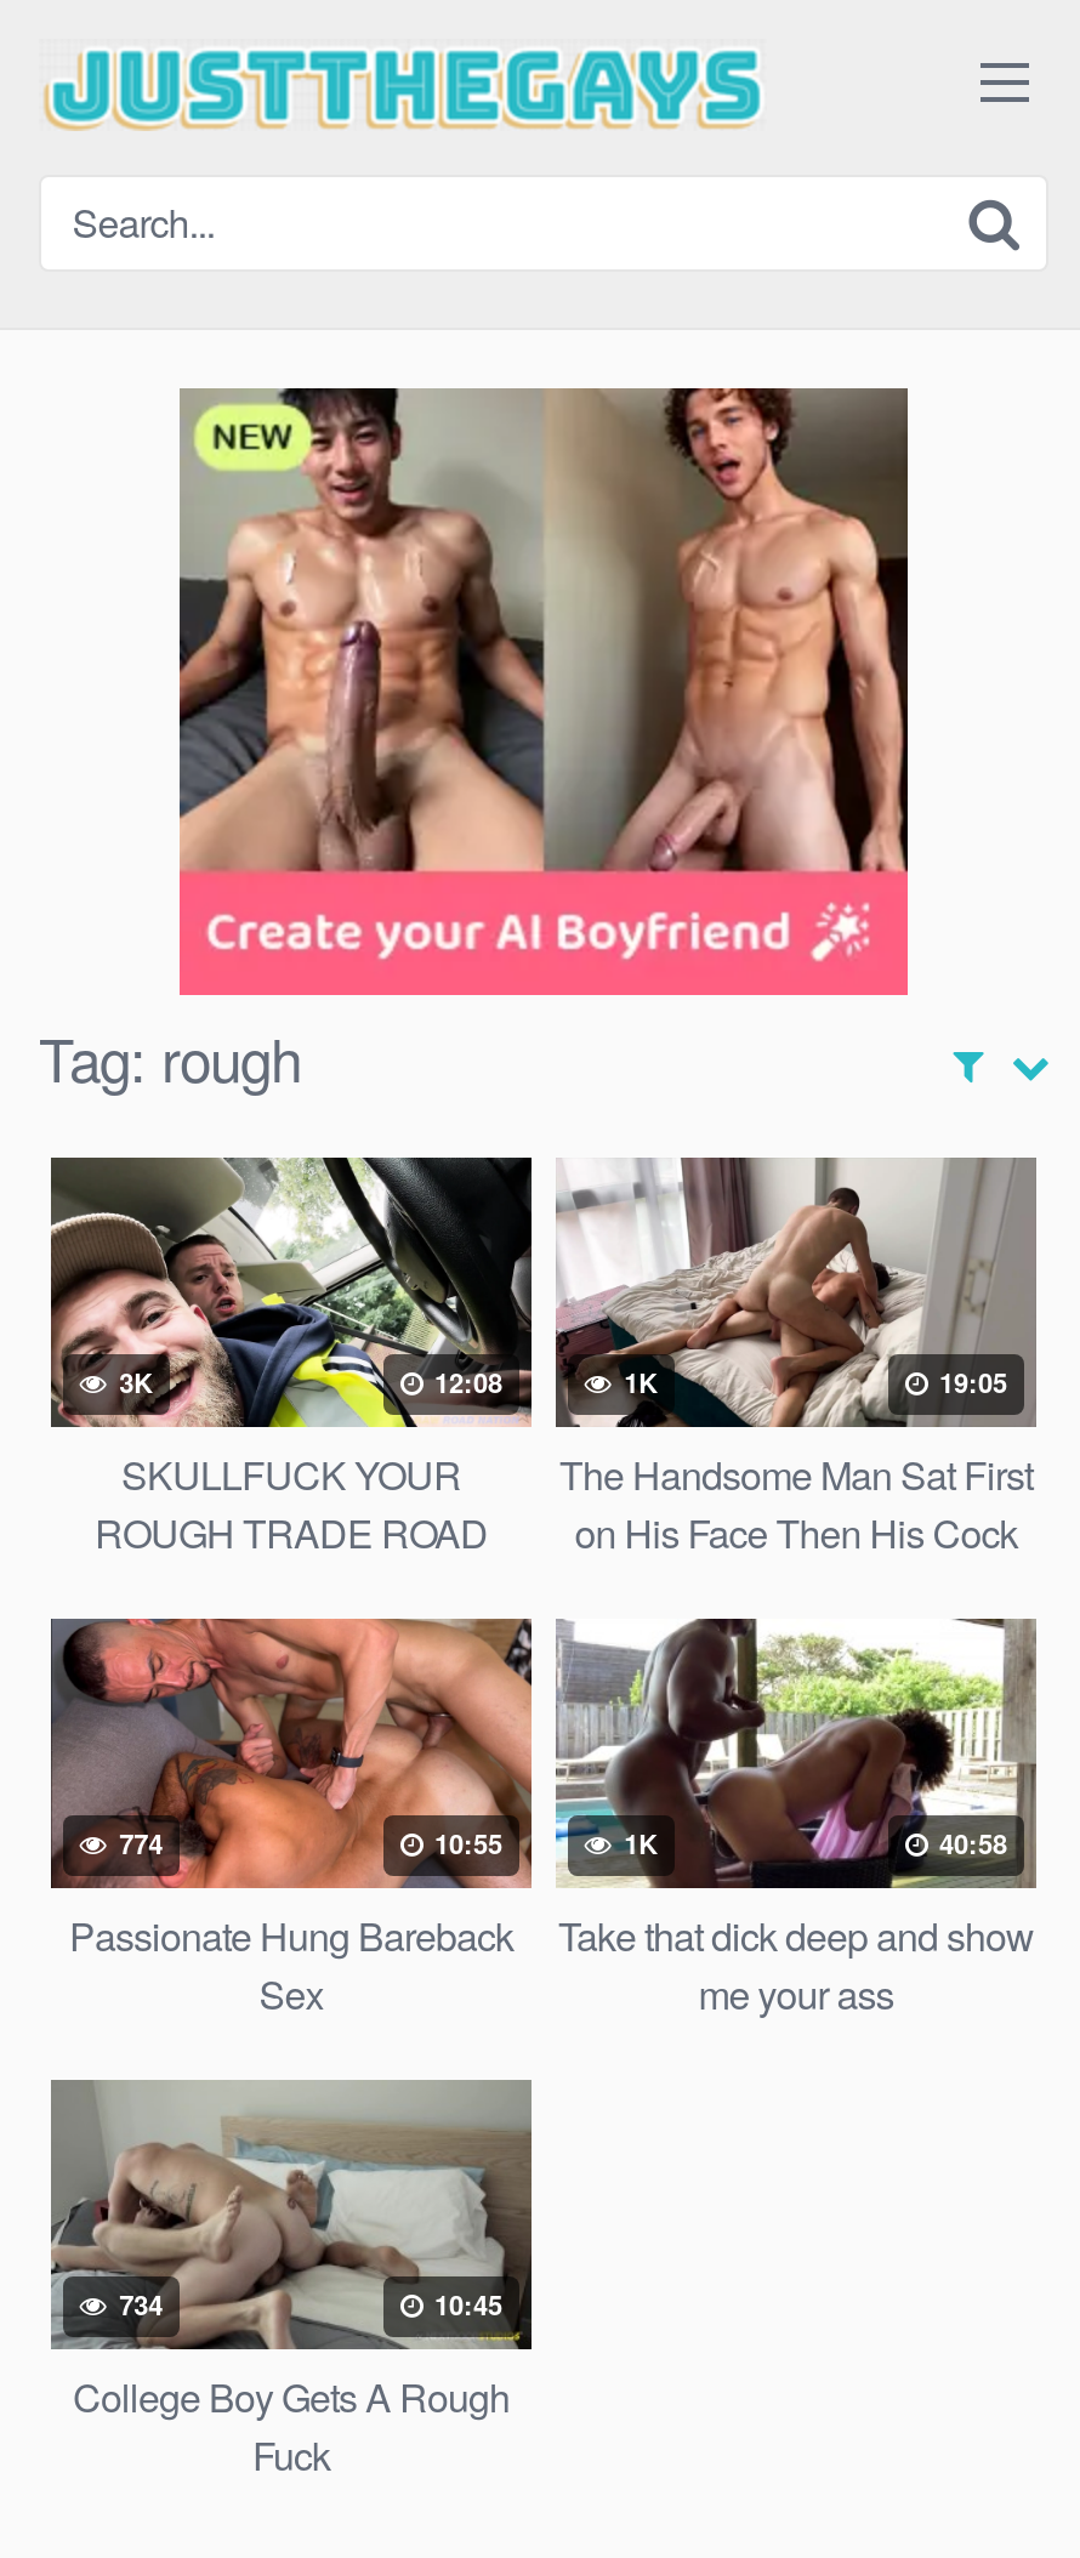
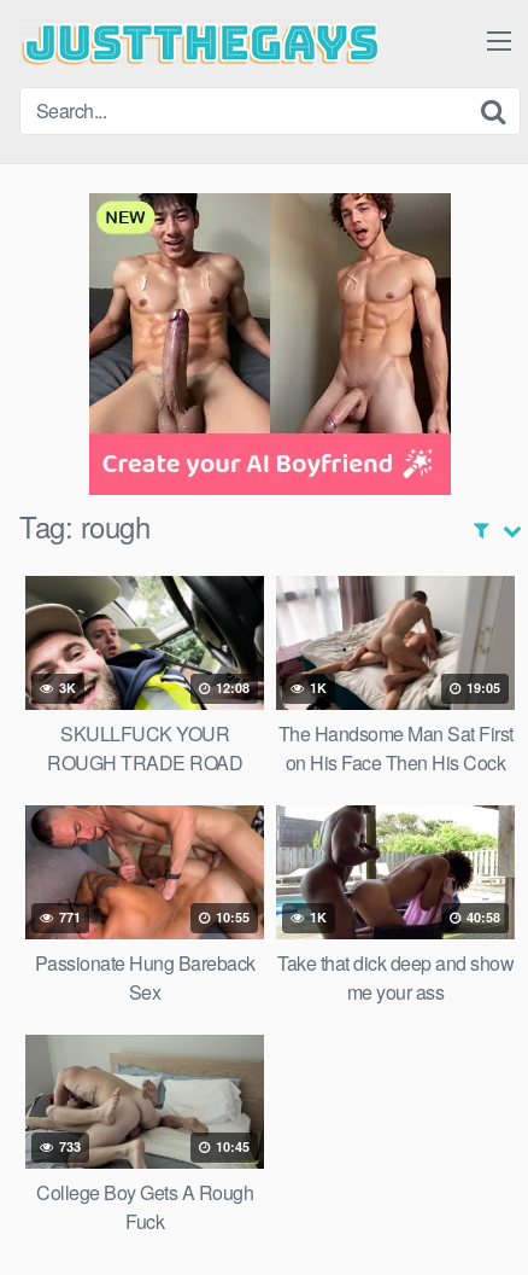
- 774
+ 771

- 734
+ 733
